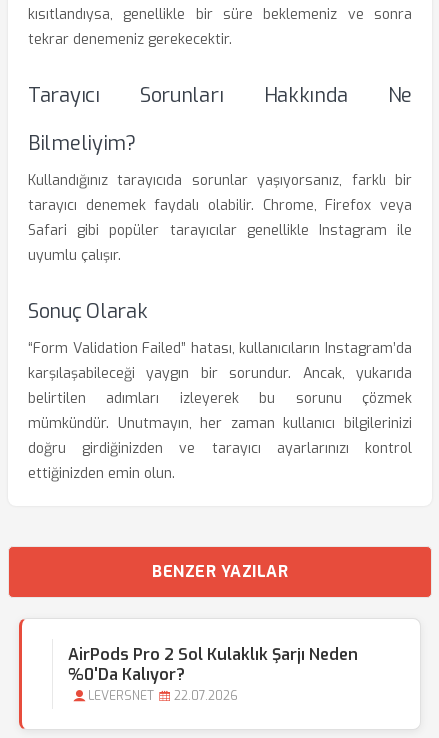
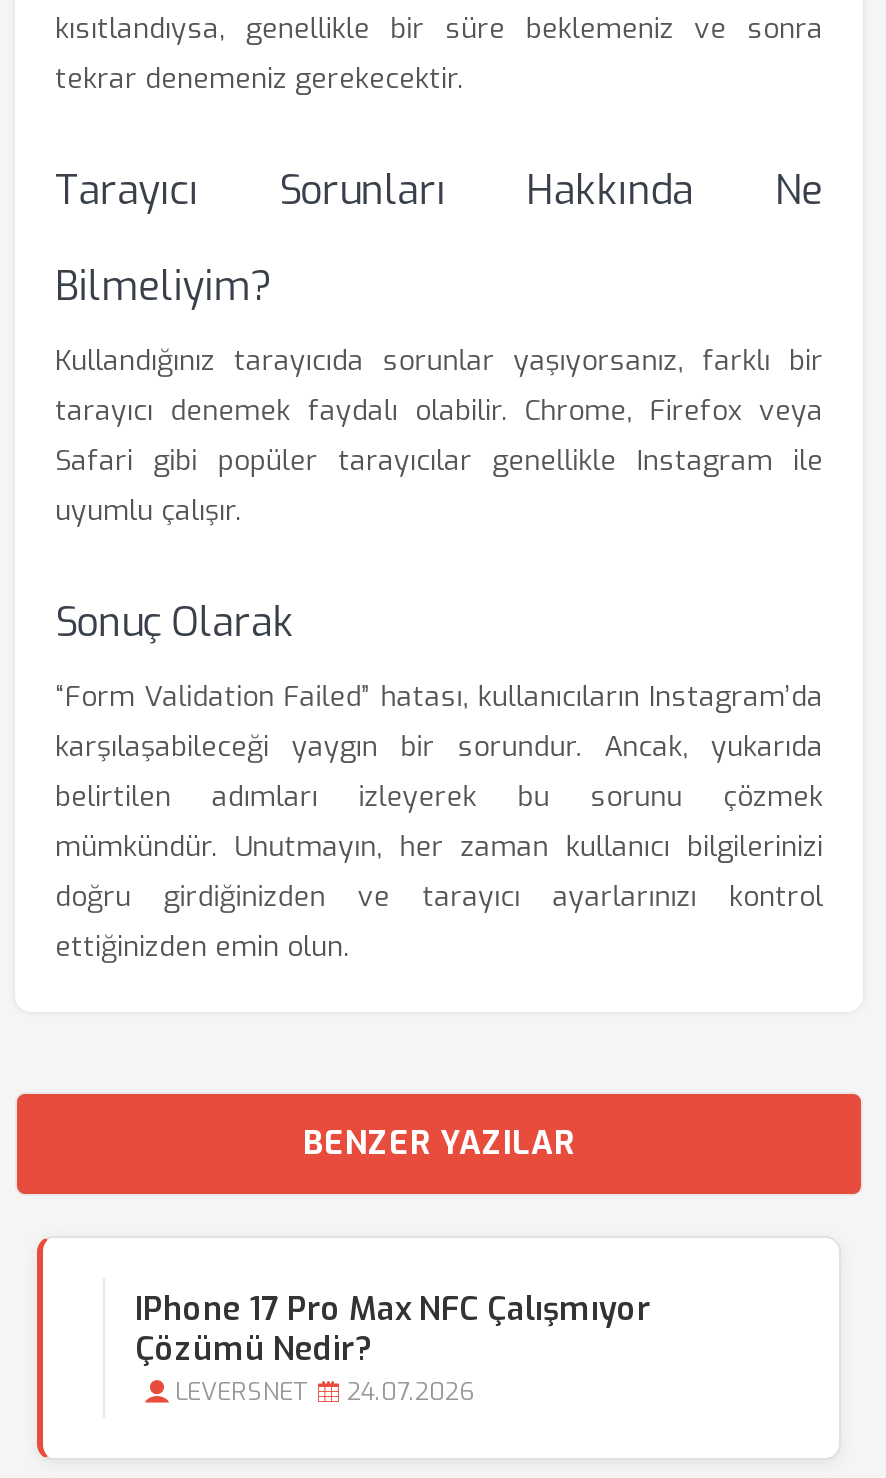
- AirPods Pro 2 Sol Kulaklık Şarjı Neden
- %0'da Kalıyor?
+ IPhone 17 Pro Max NFC Çalışmıyor
+ Çözümü Nedir?

- LEVERSNET 22.07.2026
+ LEVERSNET 24.07.2026
